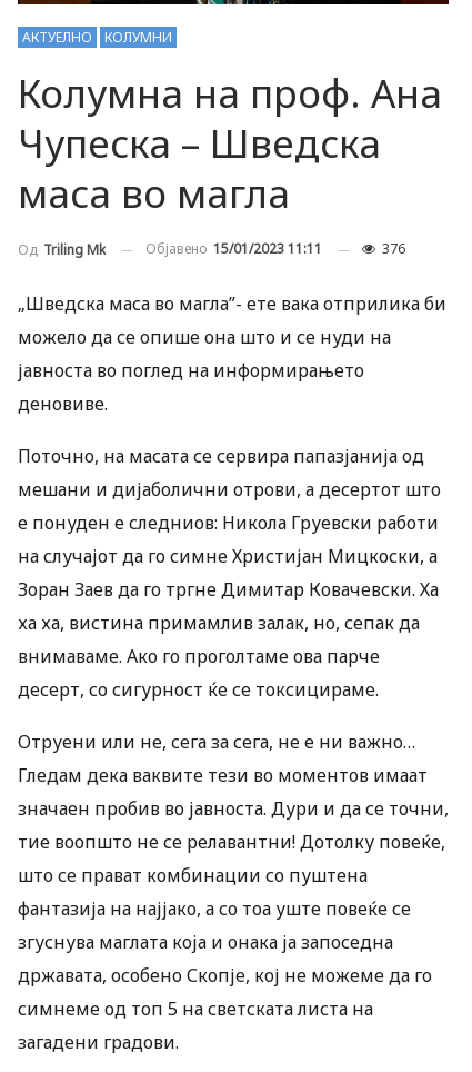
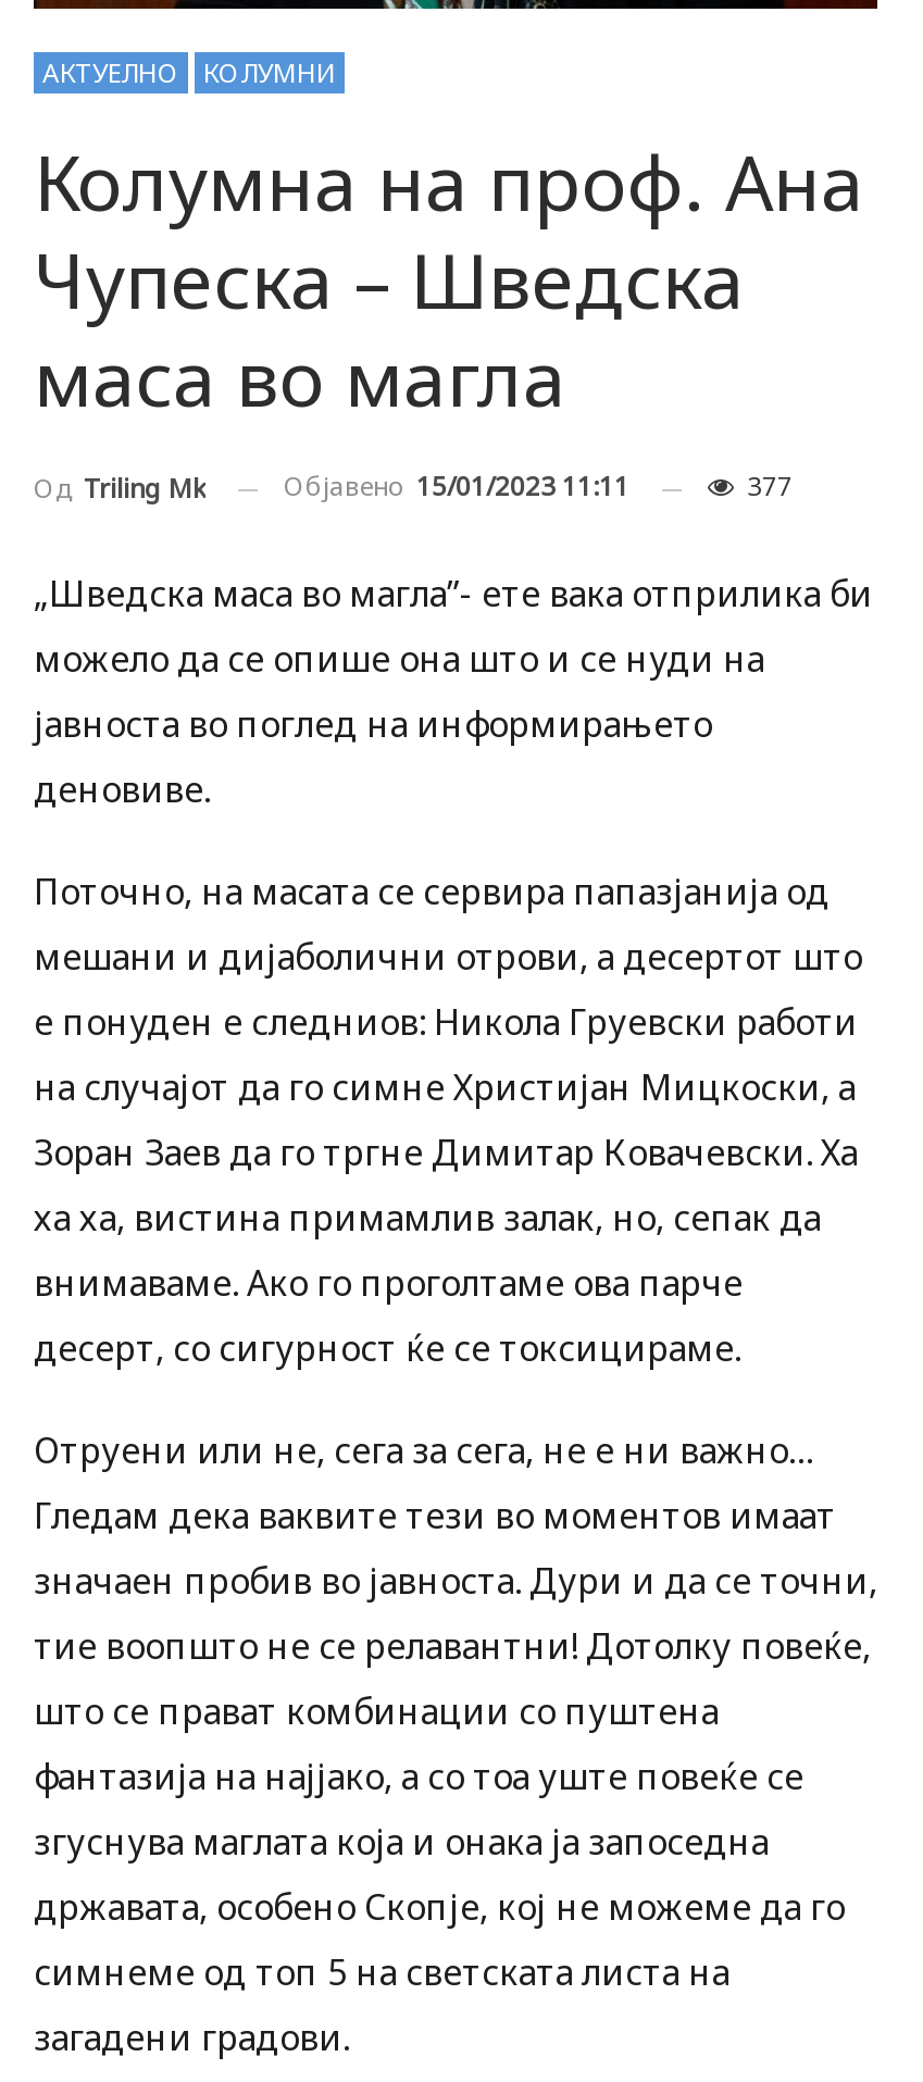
- 376
+ 377
